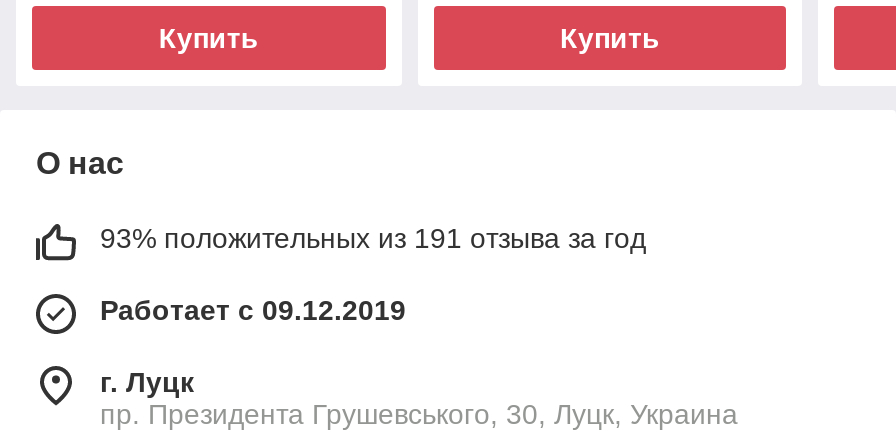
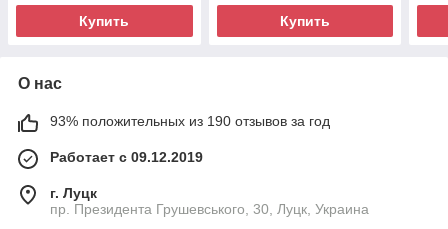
- 93% положительных из 191 отзыва за год
+ 93% положительных из 190 отзывов за год
